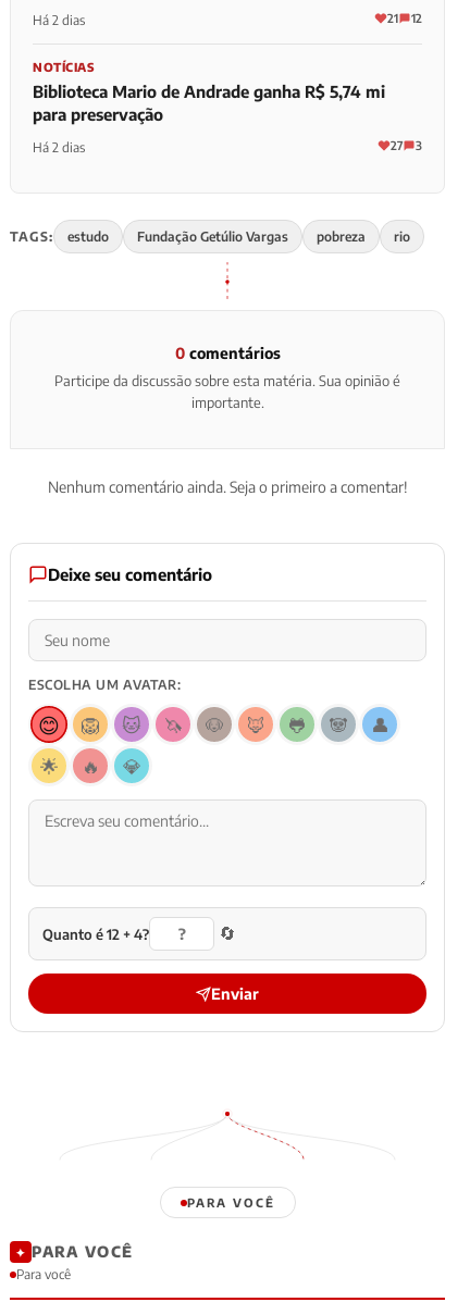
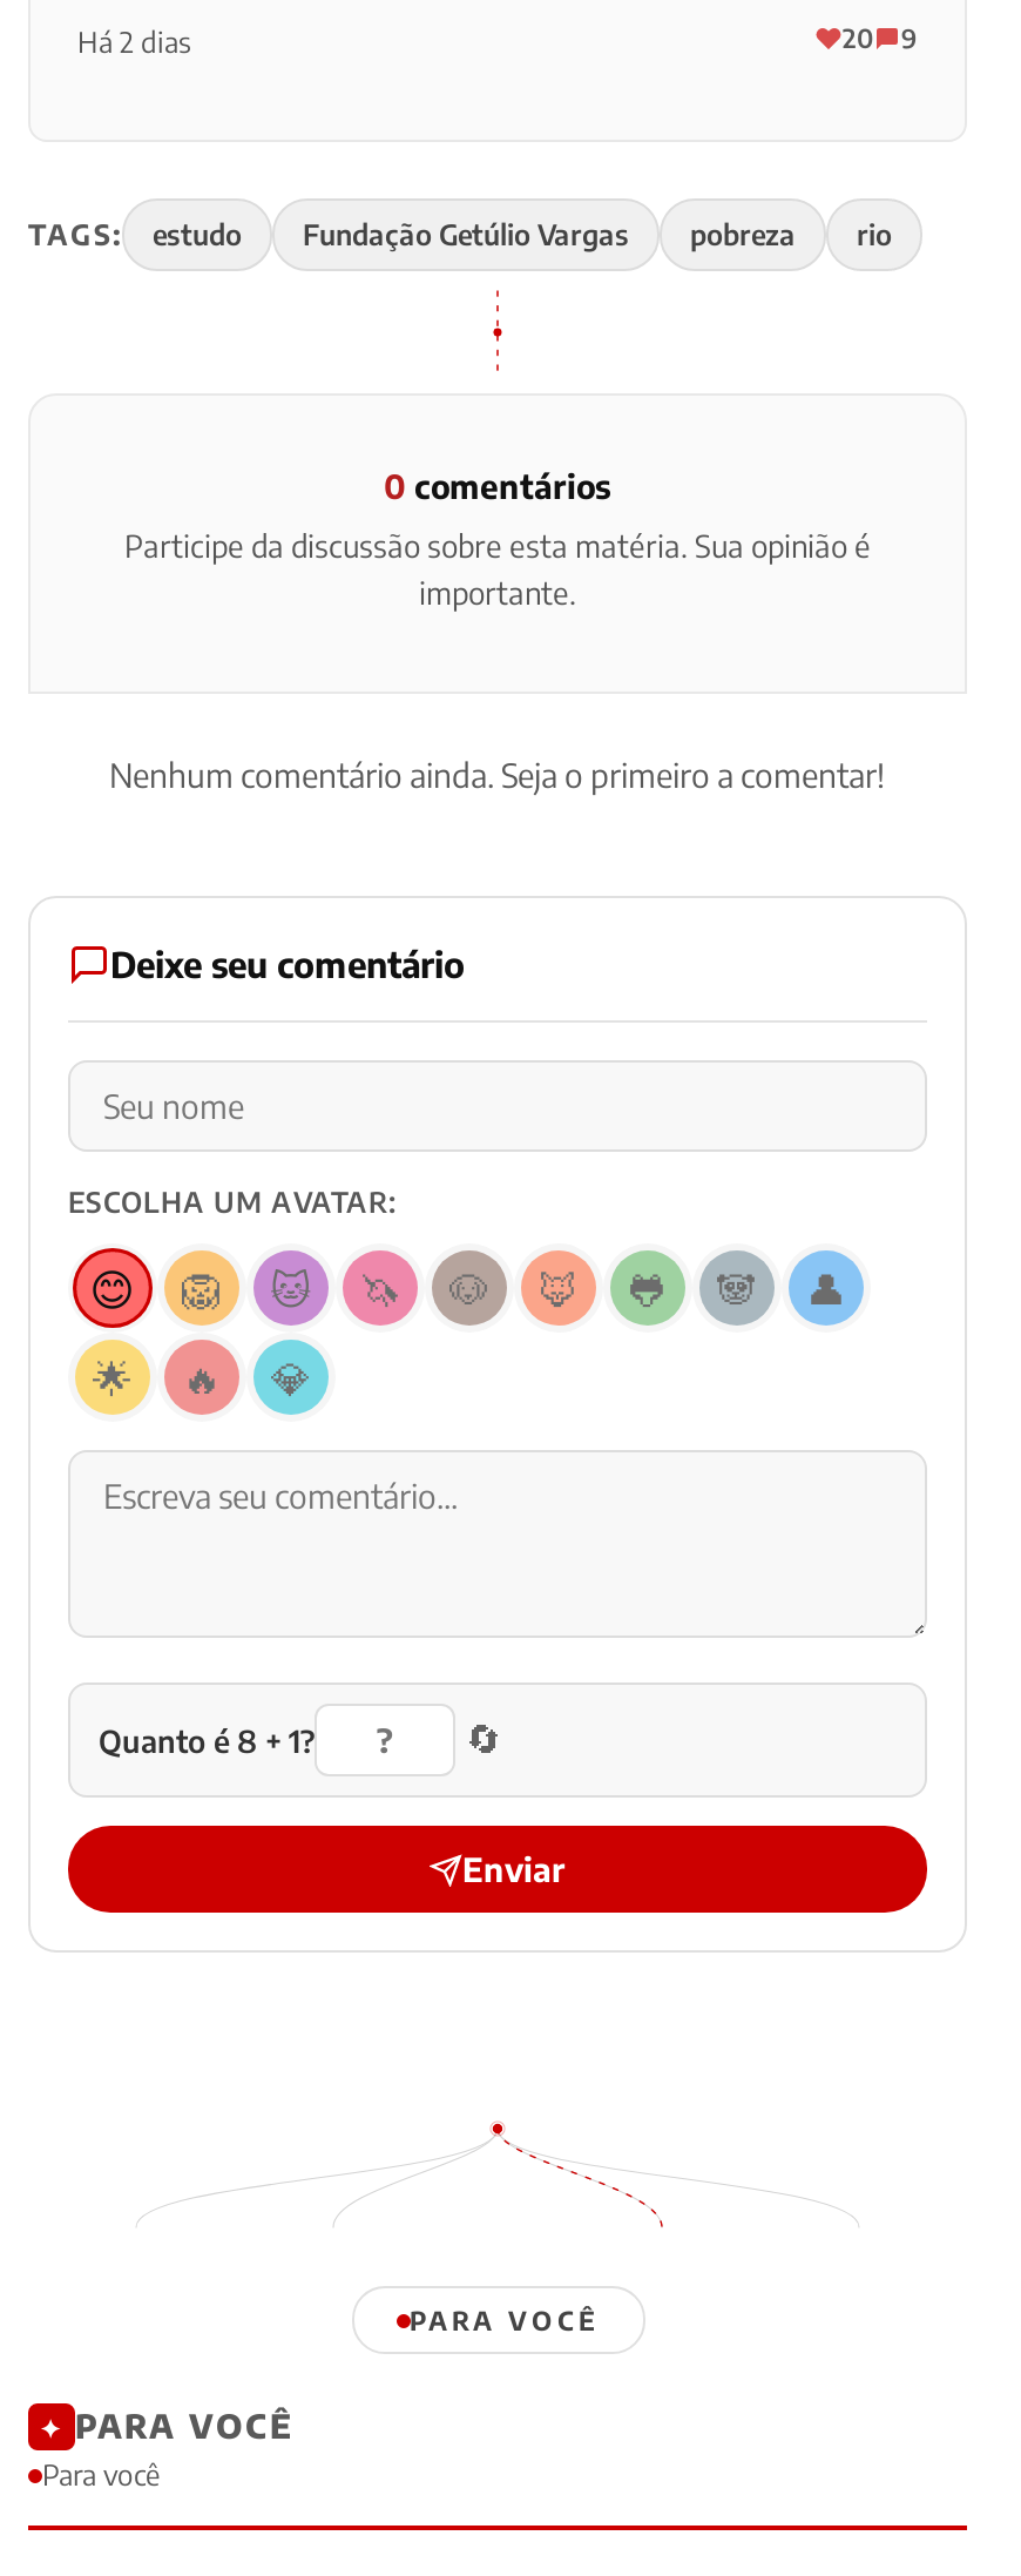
- 21
- 12
- NOTÍCIAS
- Biblioteca Mario de Andrade ganha R$ 5,74 mi
- para preservação
- Há 2 dias
- 27
- 3
+ 20
+ 9

- Quanto é 12 + 4?
+ Quanto é 8 + 1?
